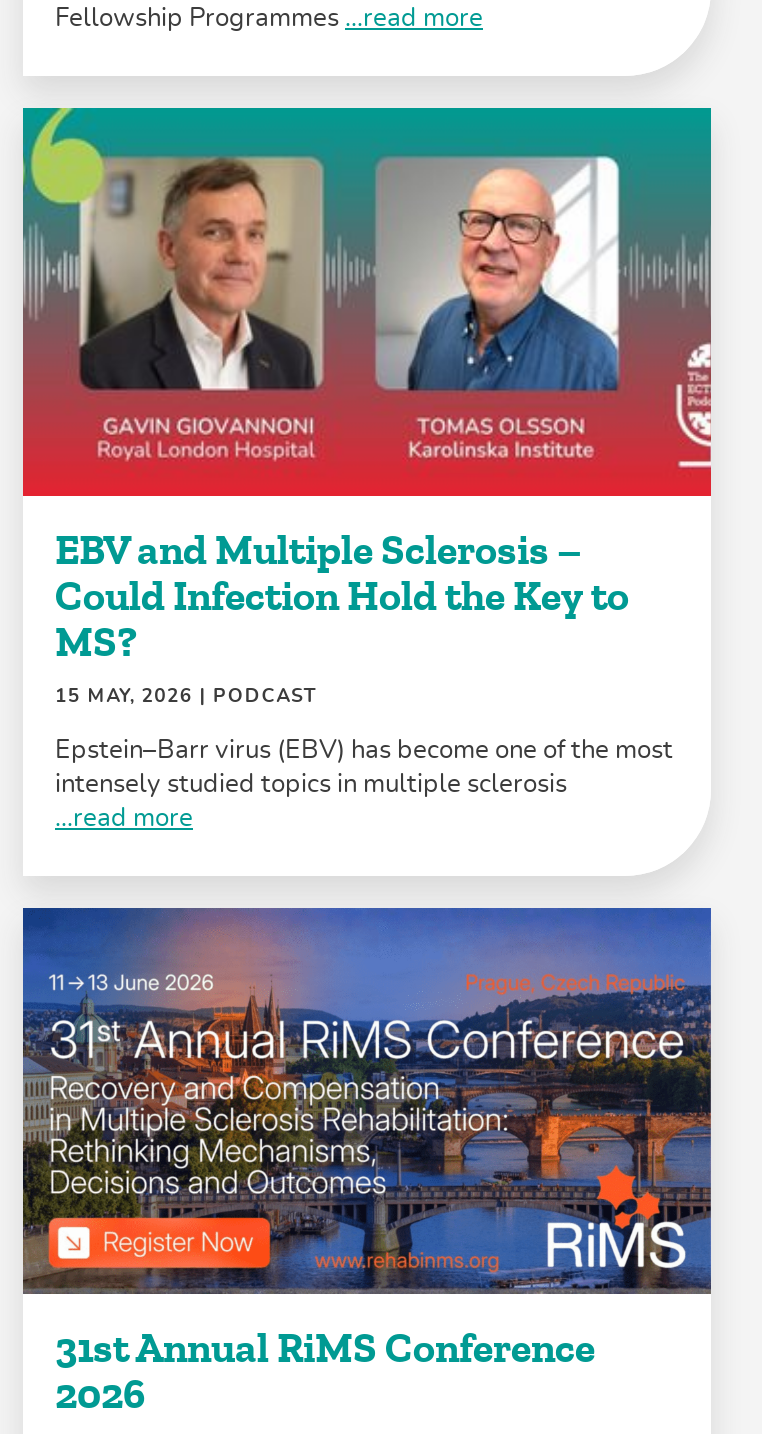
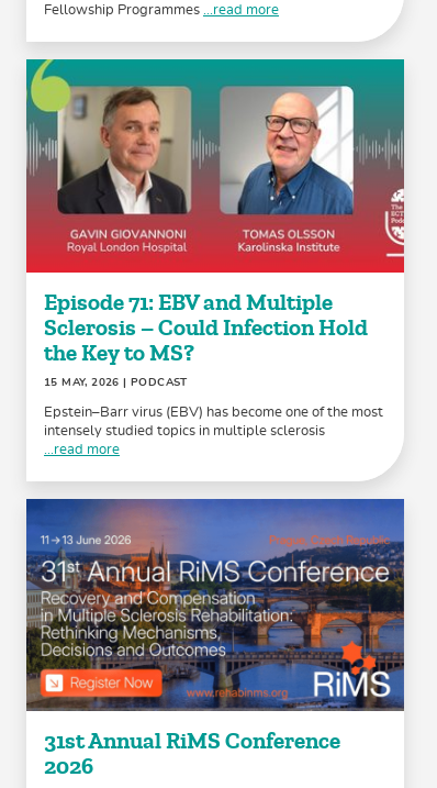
- EBV and Multiple Sclerosis –
- Could Infection Hold the Key to
- MS?
+ Episode 71: EBV and Multiple
+ Sclerosis – Could Infection Hold
+ the Key to MS?
